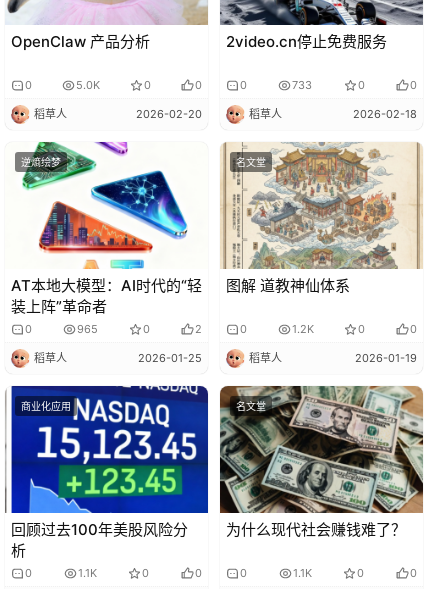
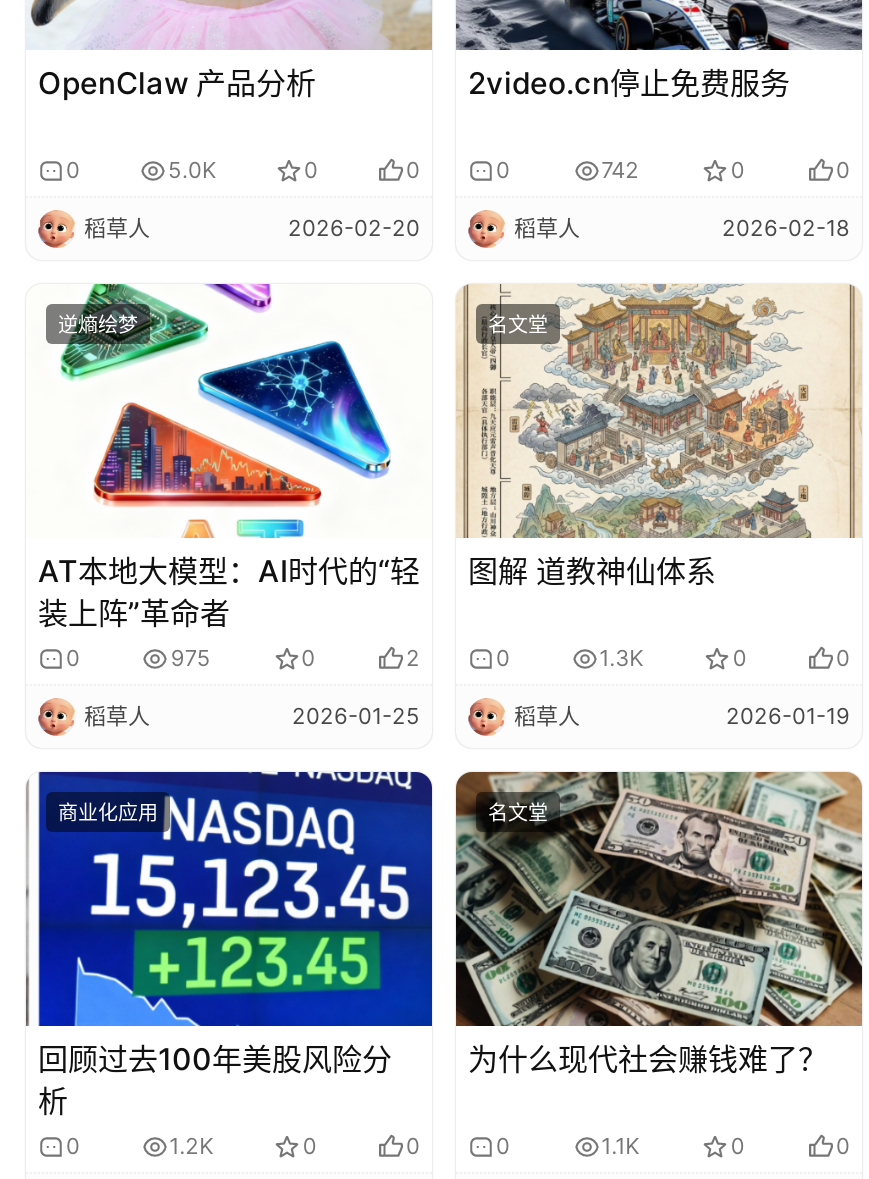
- 733
+ 742

- 965
+ 975

- 1.2K
+ 1.3K

- 1.1K
+ 1.2K
